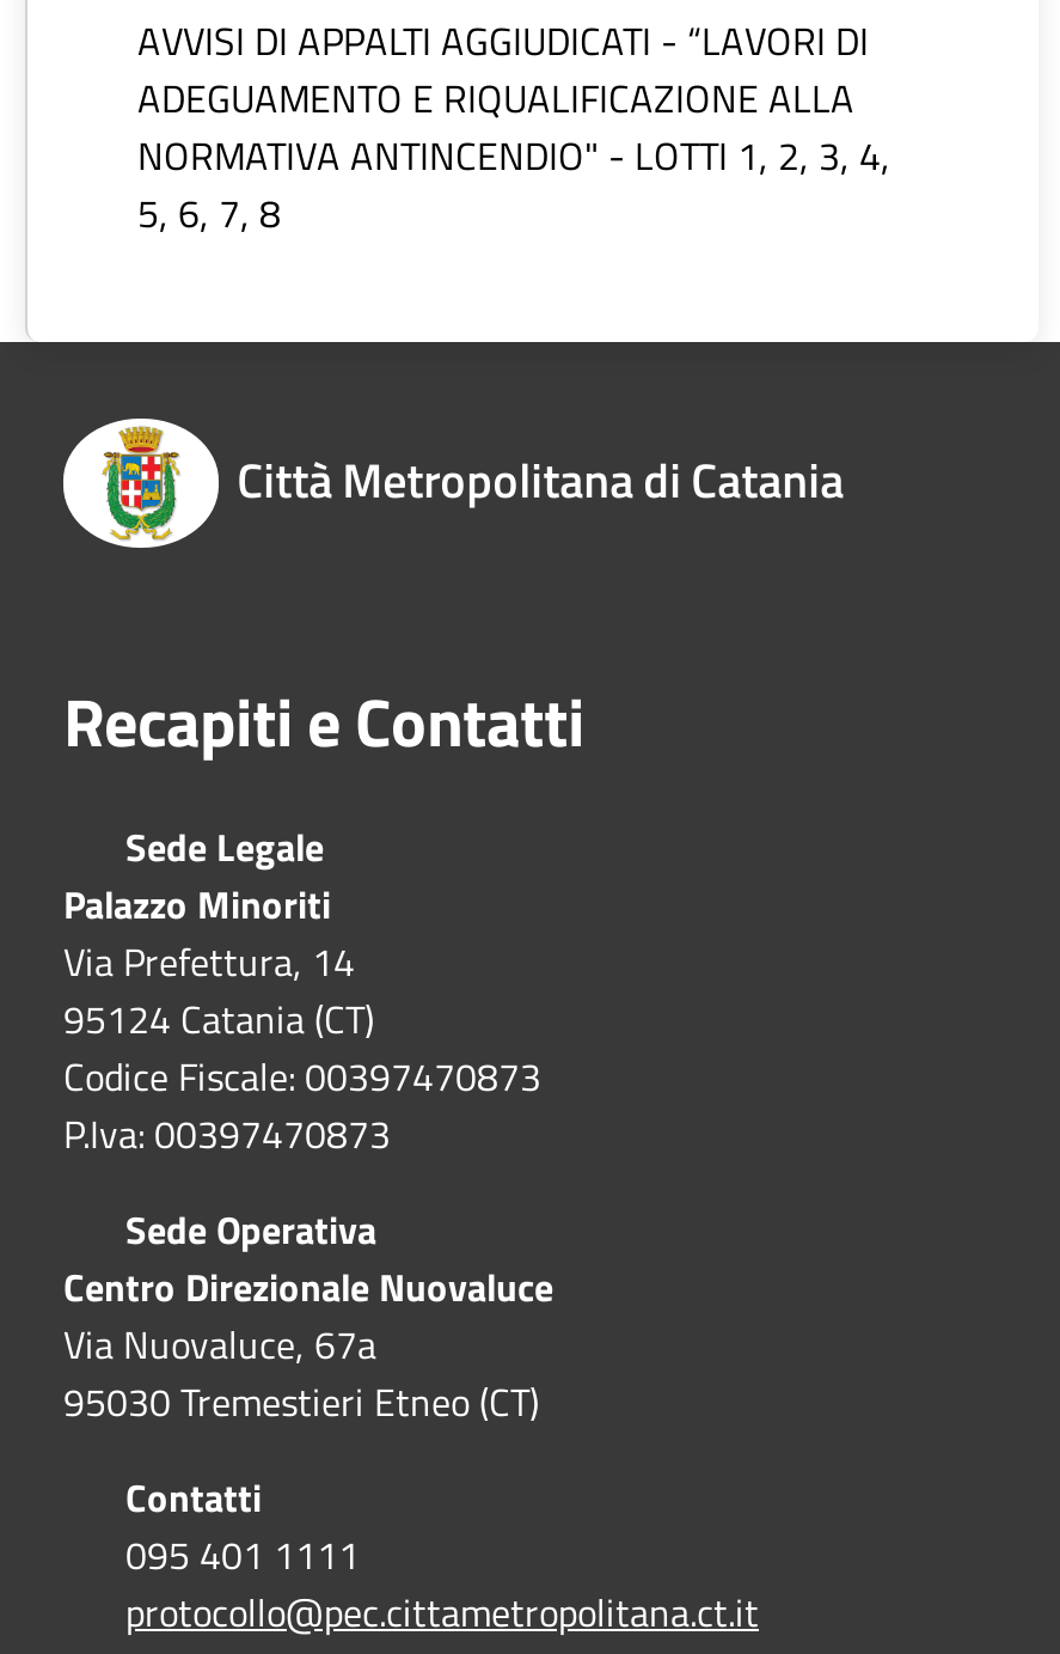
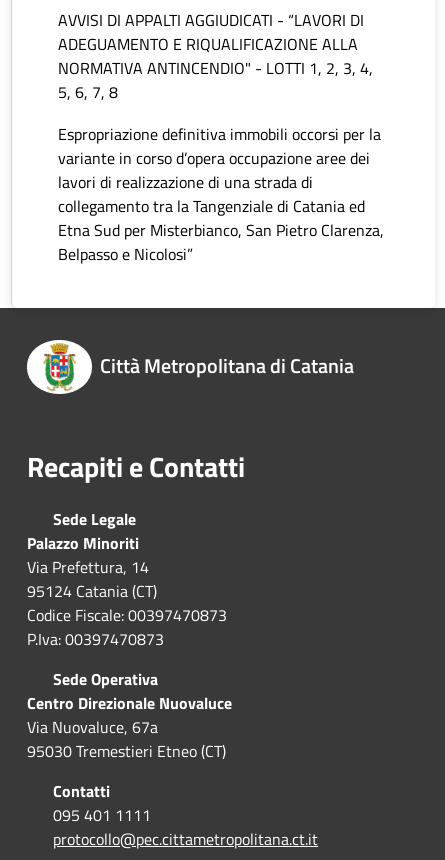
+ Espropriazione definitiva immobili occorsi per la
+ variante in corso d’opera occupazione aree dei
+ lavori di realizzazione di una strada di
+ collegamento tra la Tangenziale di Catania ed
+ Etna Sud per Misterbianco, San Pietro Clarenza,
+ Belpasso e Nicolosi”
